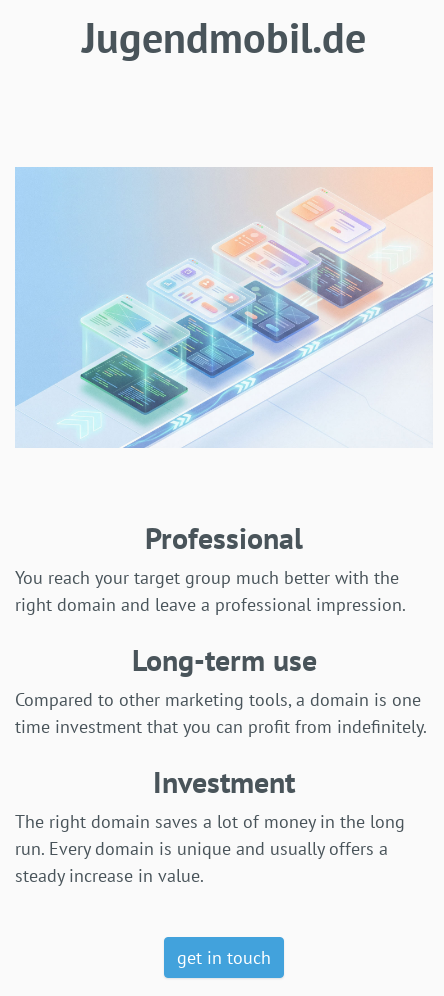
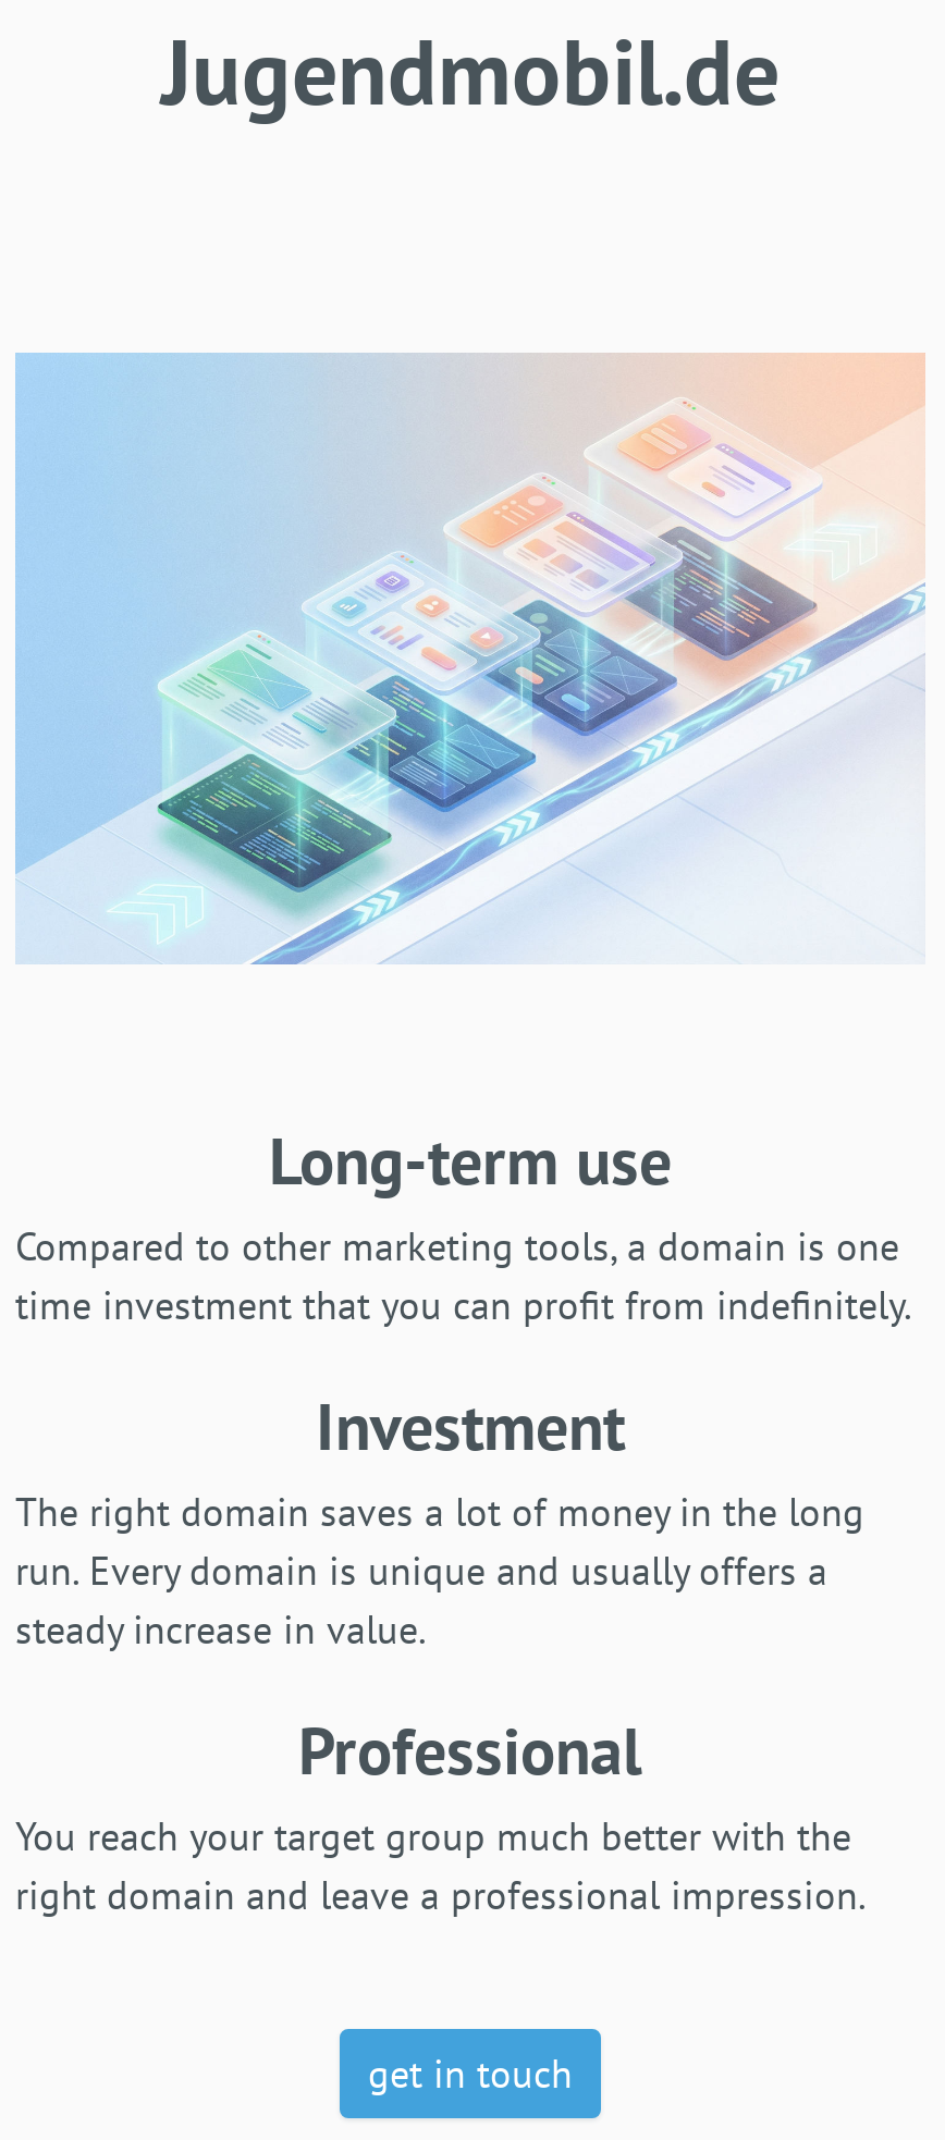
moved down: Professional | You reach your target group much better with the | right domain and leave a professional impression.

moved up: Long-term use | Compared to other marketing tools, a domain is one | time investment that you can profit from indefinitely. | Investment | The right domain saves a lot of money in the long | run. Every domain is unique and usually offers a | steady increase in value.
